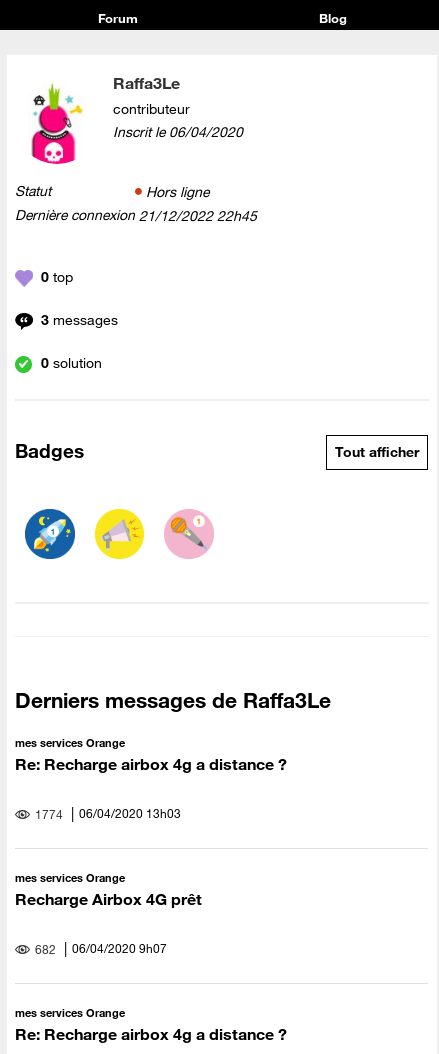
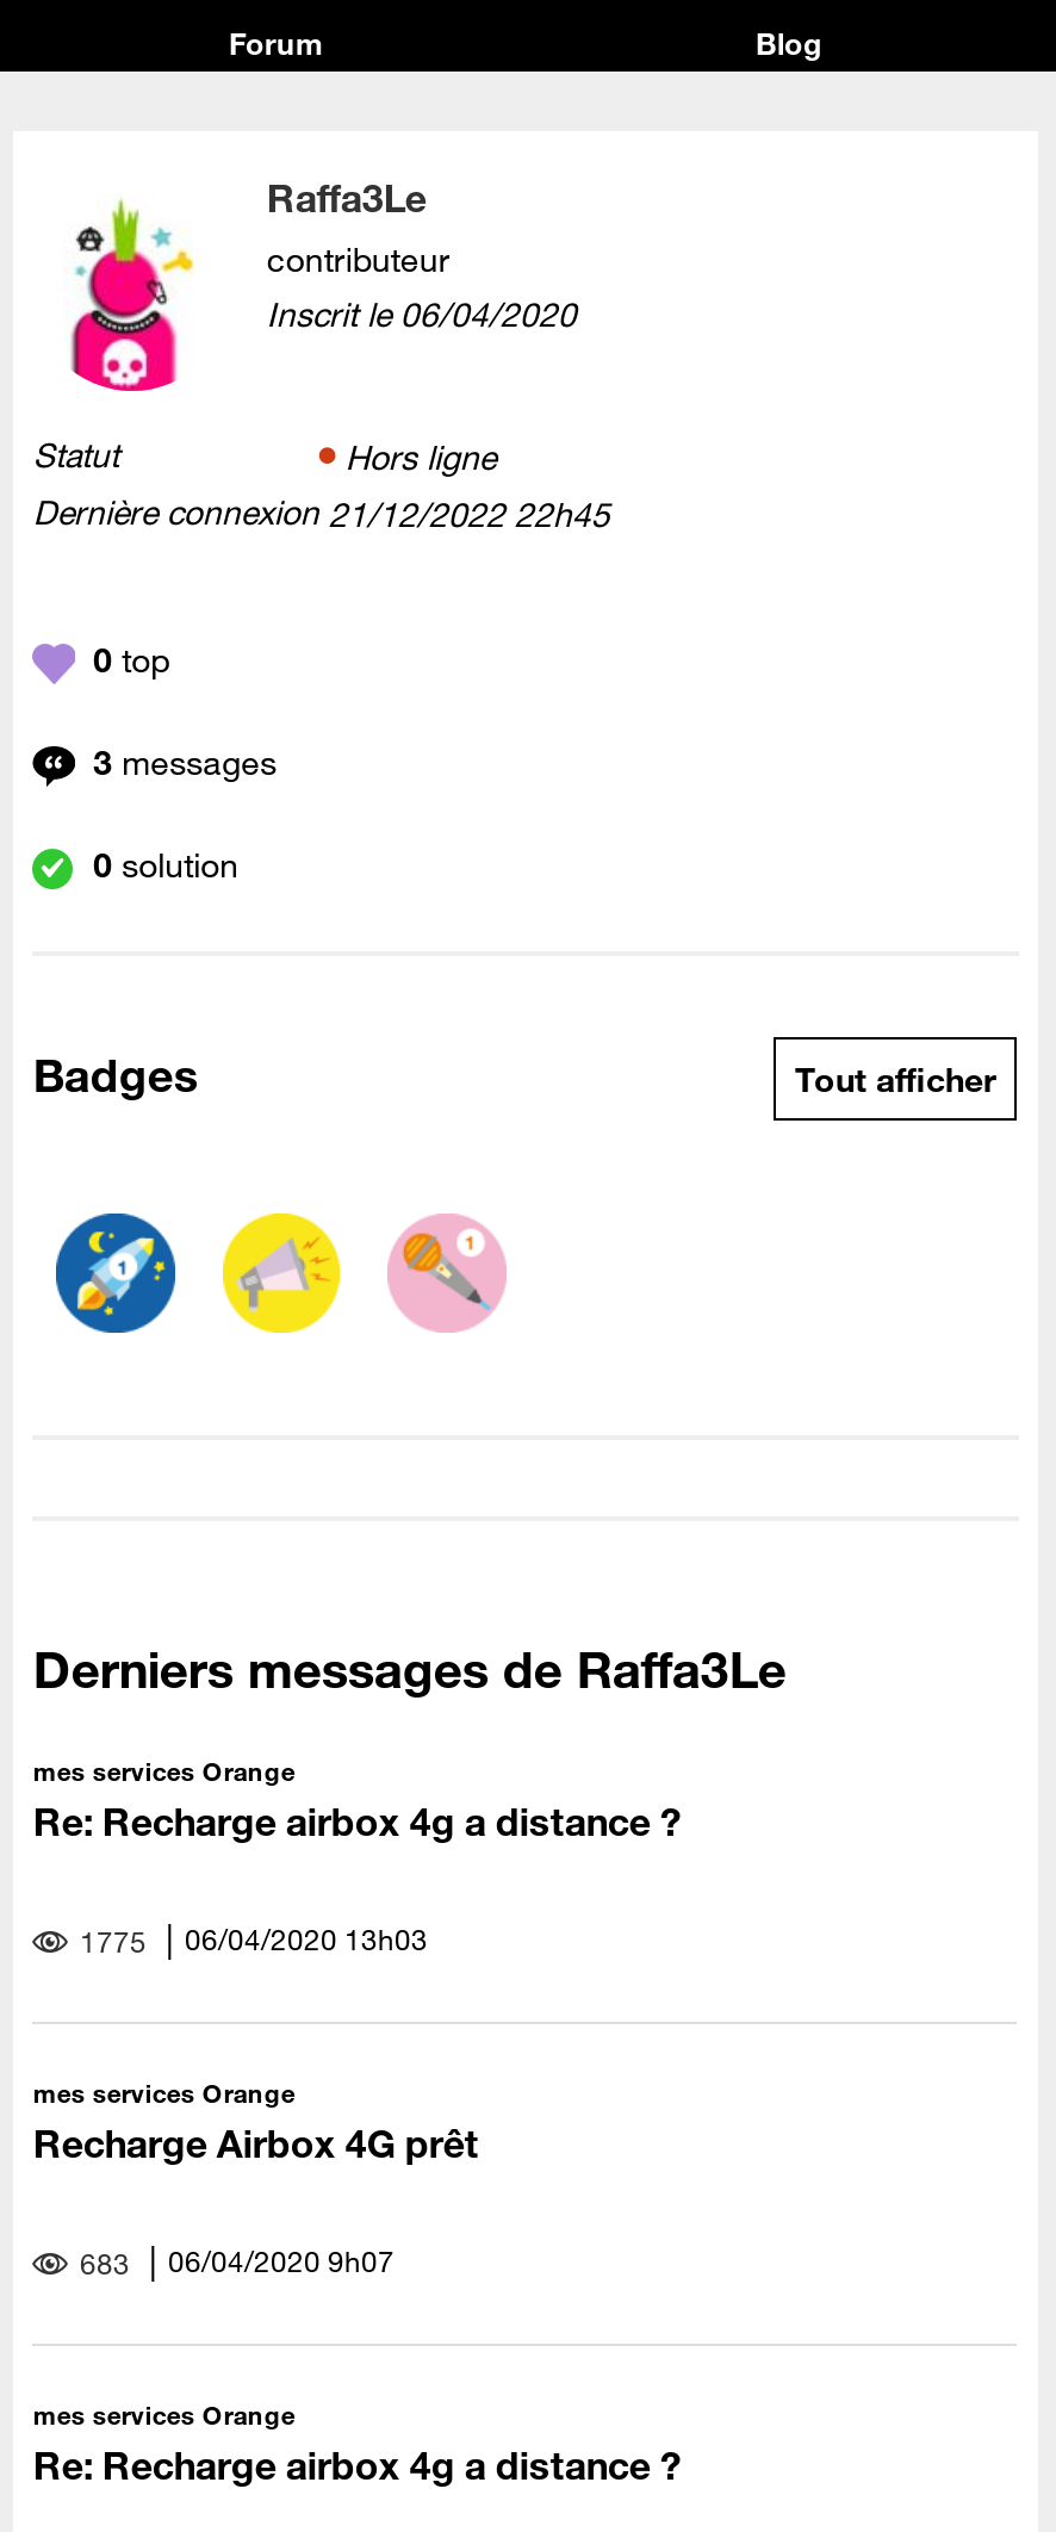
- 1774 06/04/2020 13h03
+ 1775 06/04/2020 13h03

- 682 06/04/2020 9h07
+ 683 06/04/2020 9h07
